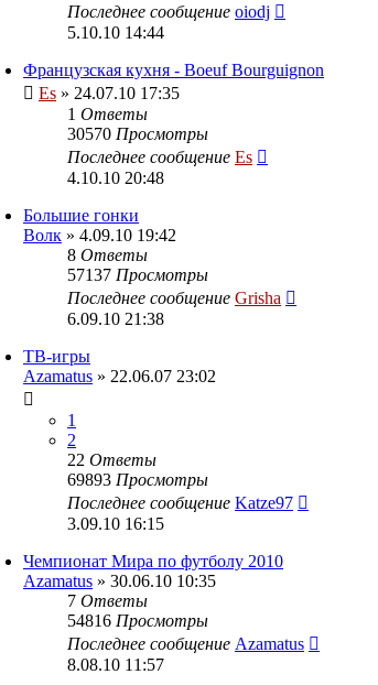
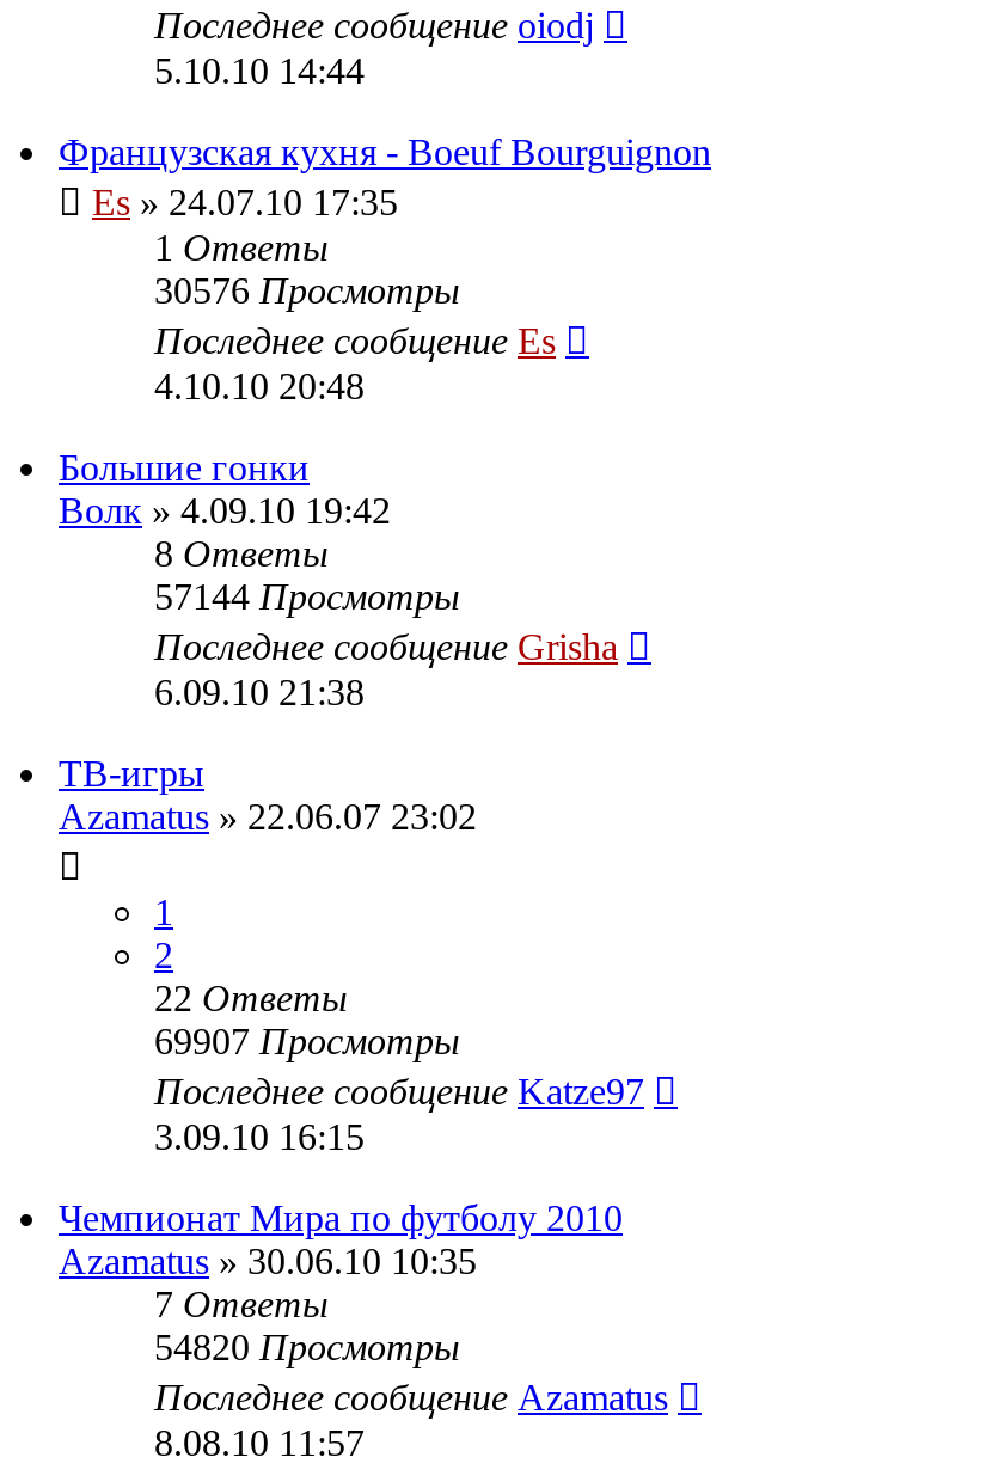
- 30570 Просмотры
+ 30576 Просмотры

- 57137 Просмотры
+ 57144 Просмотры

- 69893 Просмотры
+ 69907 Просмотры

- 54816 Просмотры
+ 54820 Просмотры
